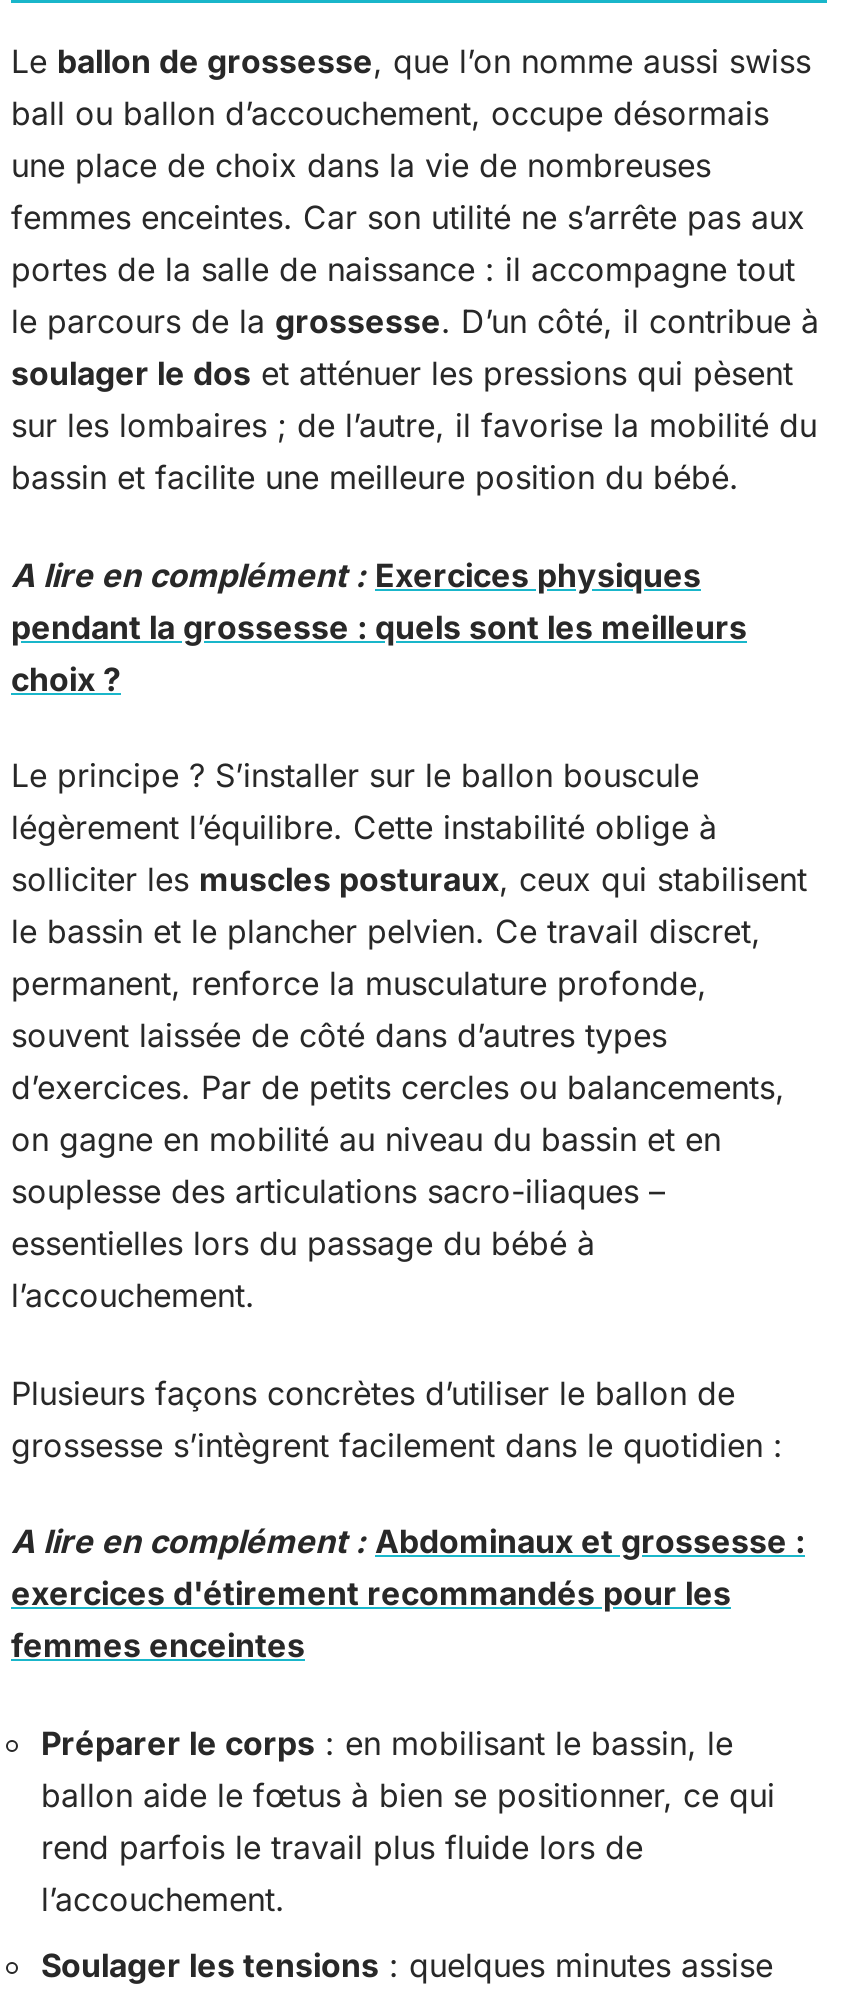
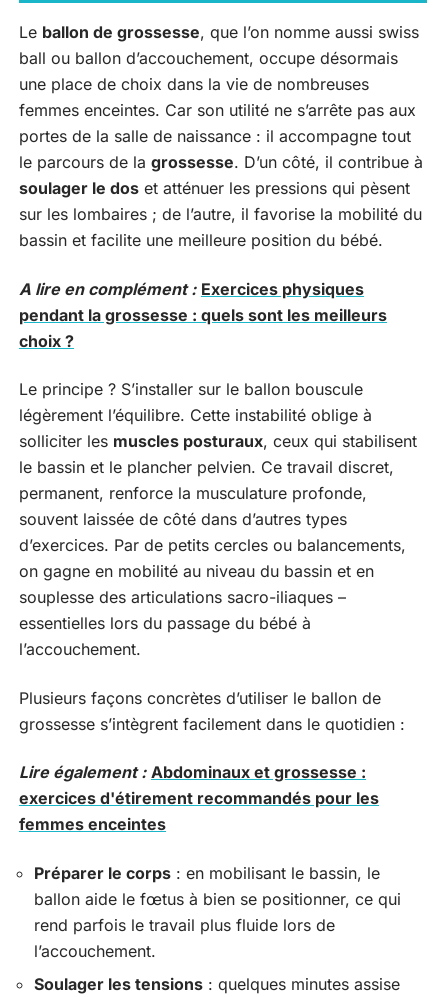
- A lire en complément : Abdominaux et grossesse :
+ Lire également : Abdominaux et grossesse :
